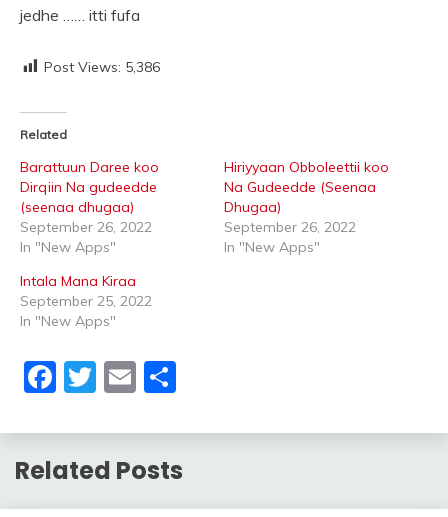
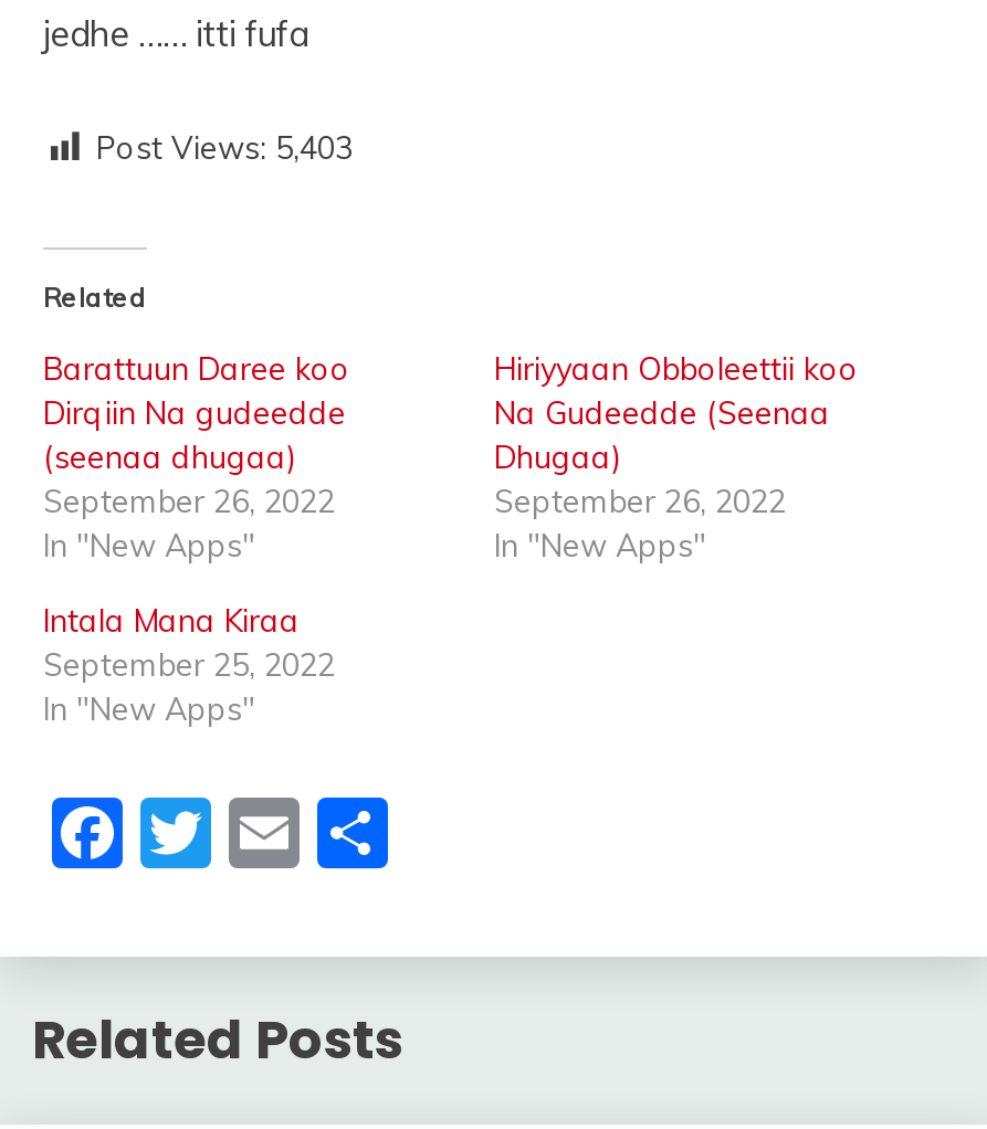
- Post Views: 5,386
+ Post Views: 5,403
